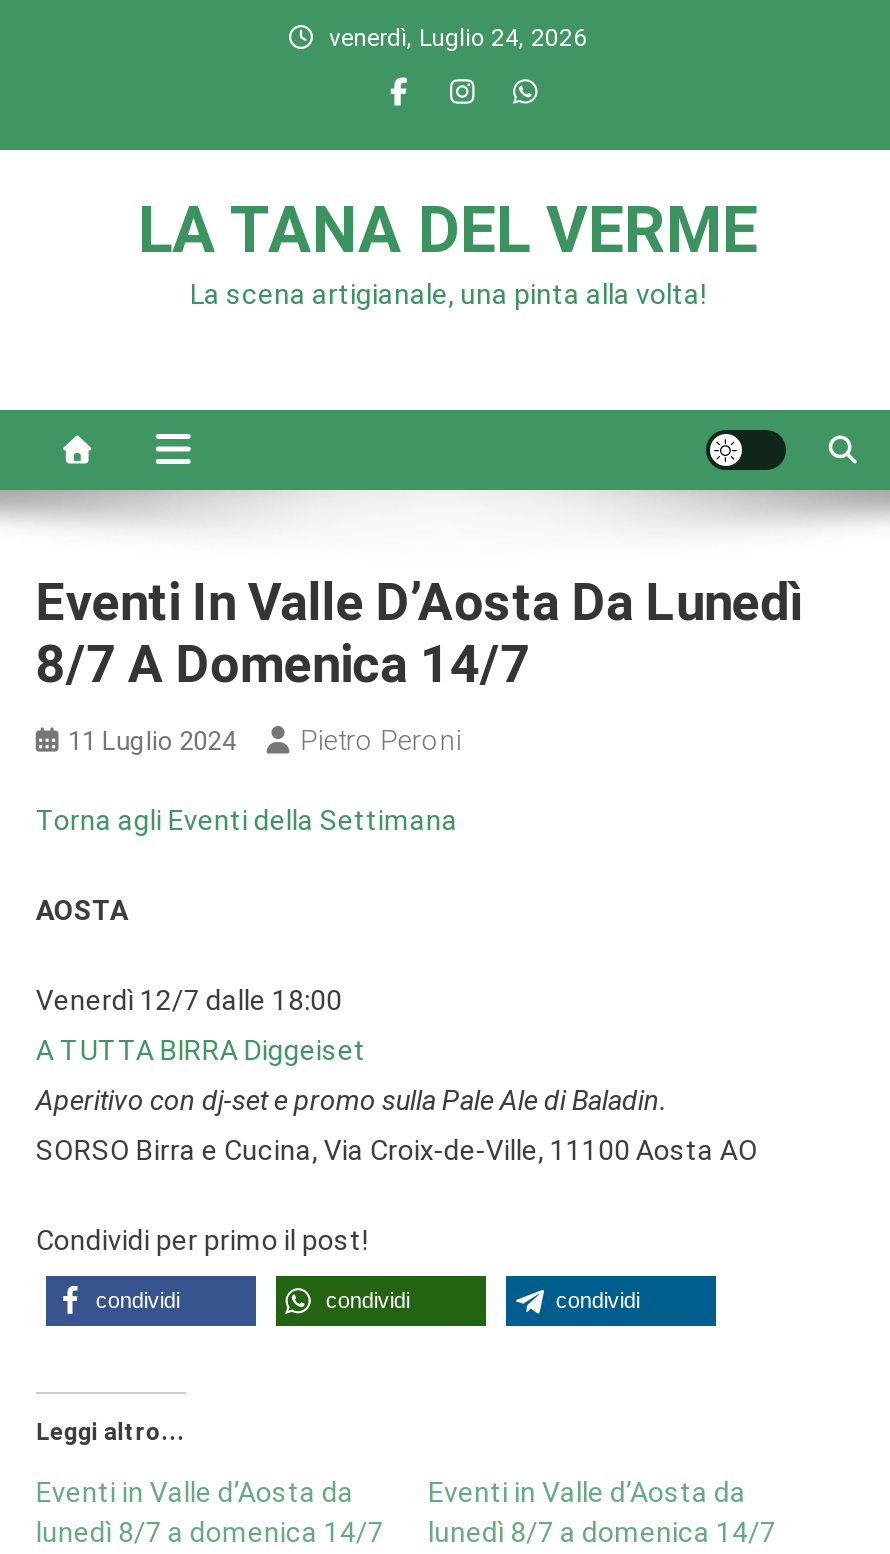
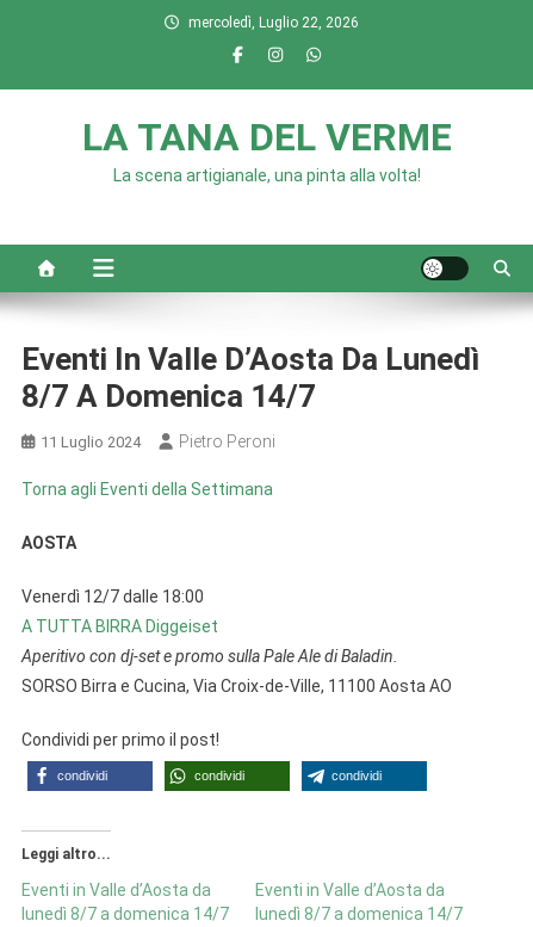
- venerdì, Luglio 24, 2026
+ mercoledì, Luglio 22, 2026
